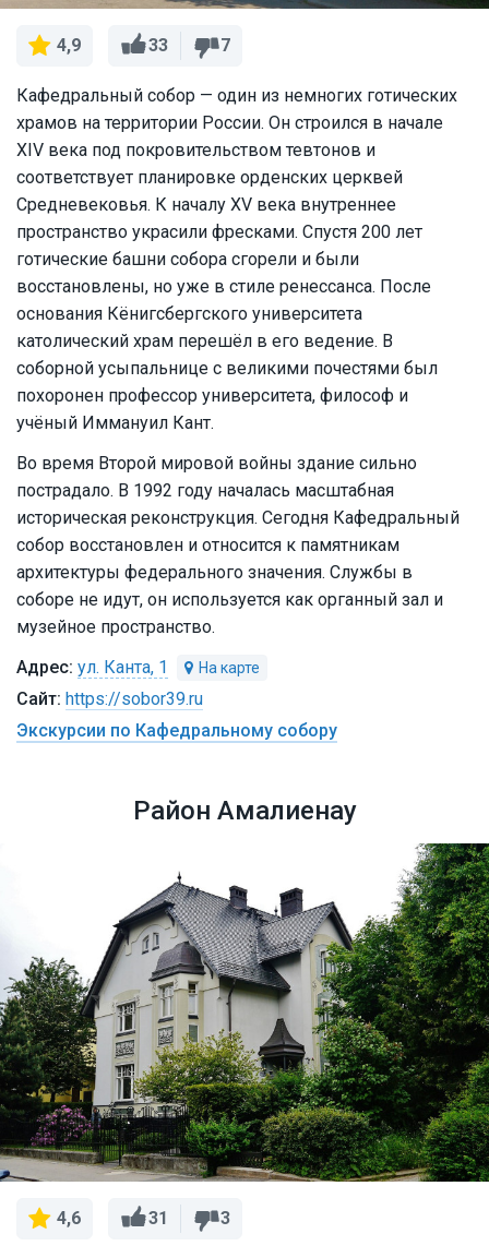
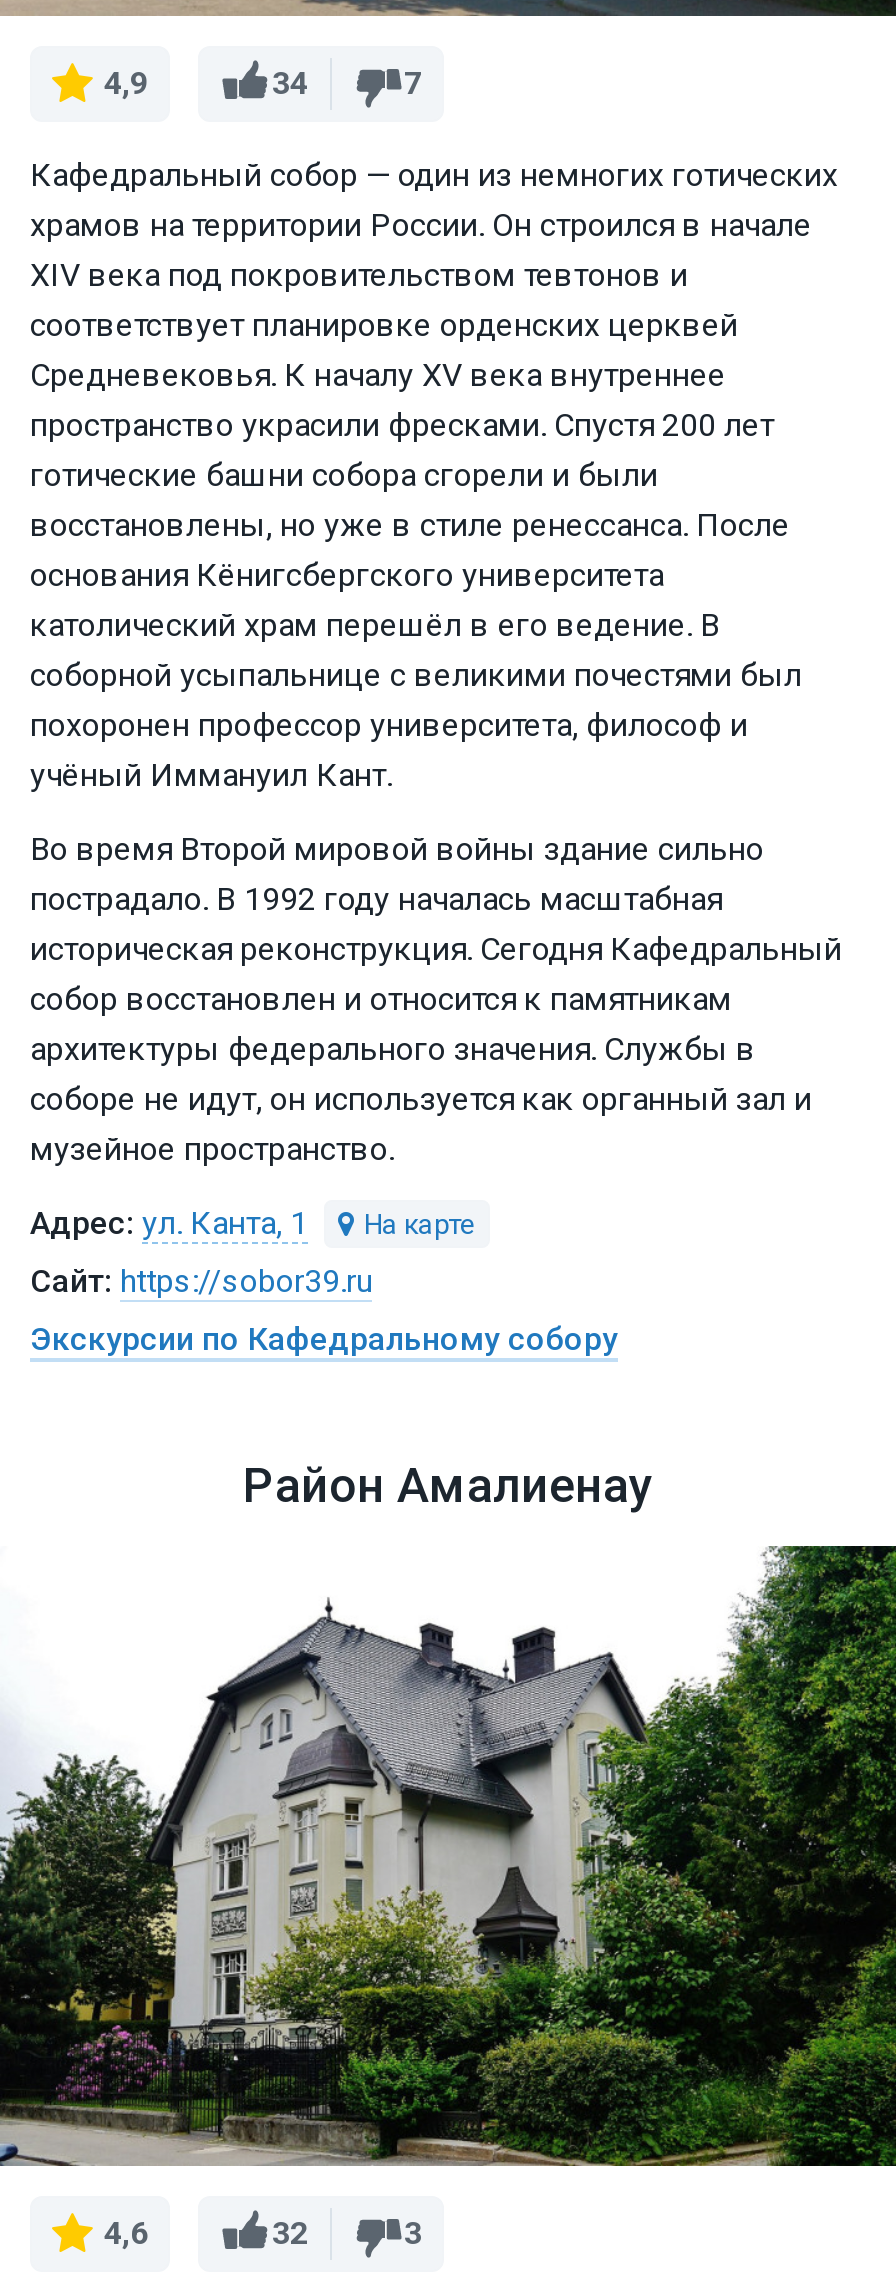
- 33
+ 34

- 31
+ 32
